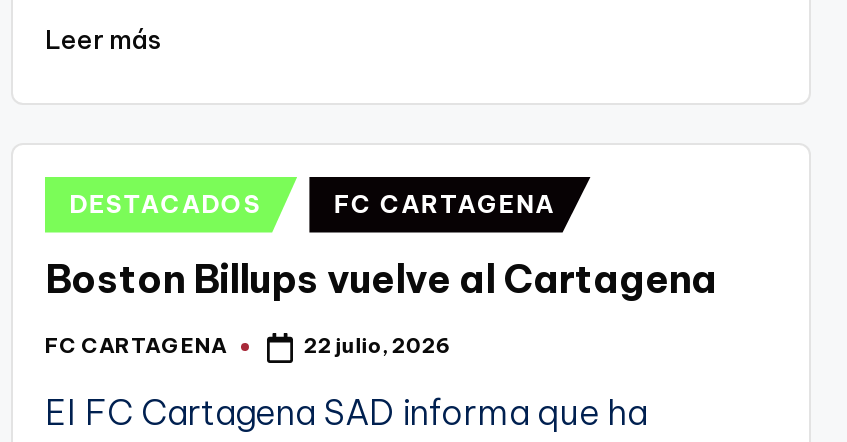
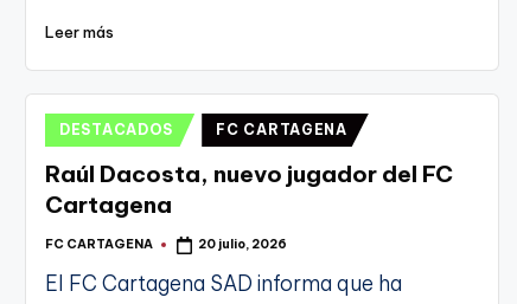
- Boston Billups vuelve al Cartagena
+ Raúl Dacosta, nuevo jugador del FC
+ Cartagena

- 22 julio, 2026
+ 20 julio, 2026
